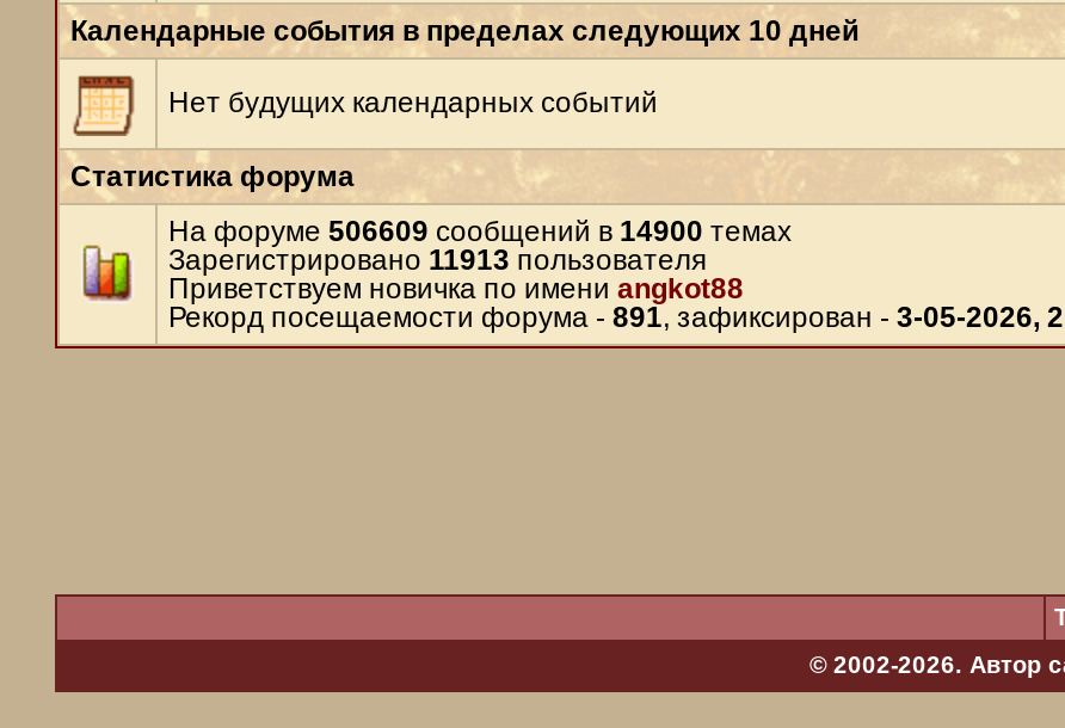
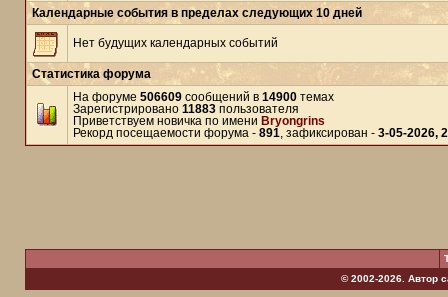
- Зарегистрировано 11913 пользователя
+ Зарегистрировано 11883 пользователя

- Приветствуем новичка по имени angkot88
+ Приветствуем новичка по имени Bryongrins
